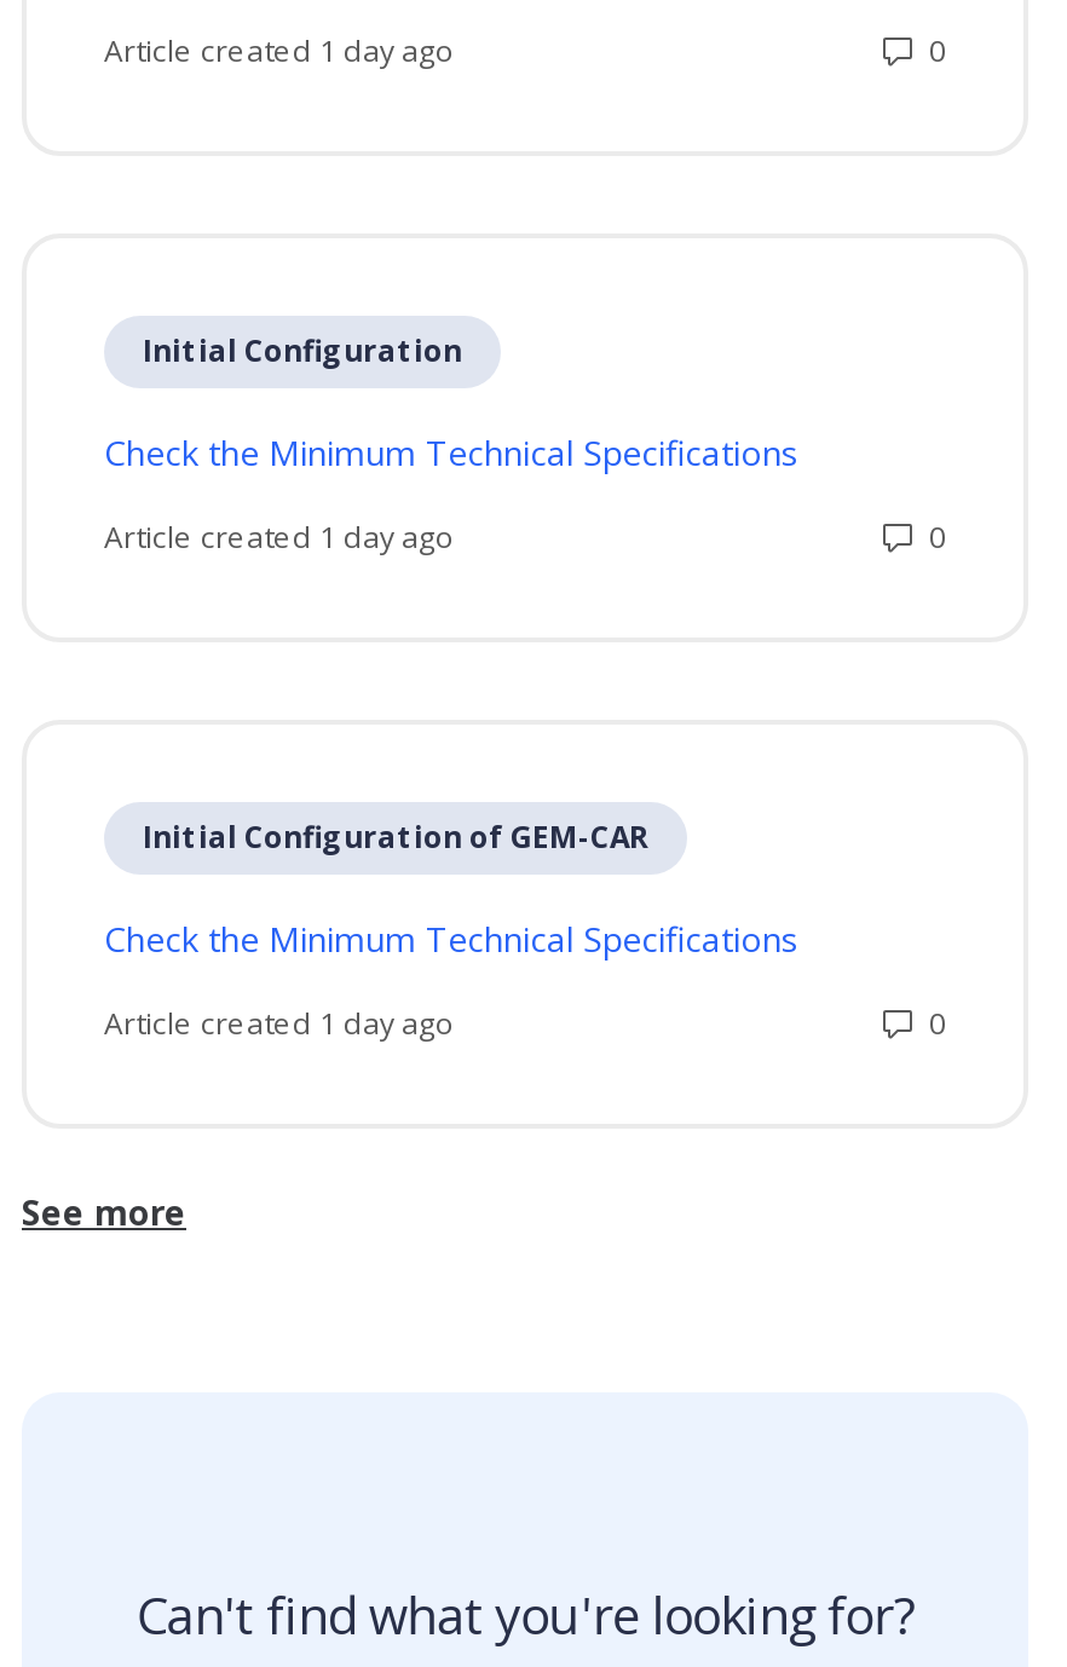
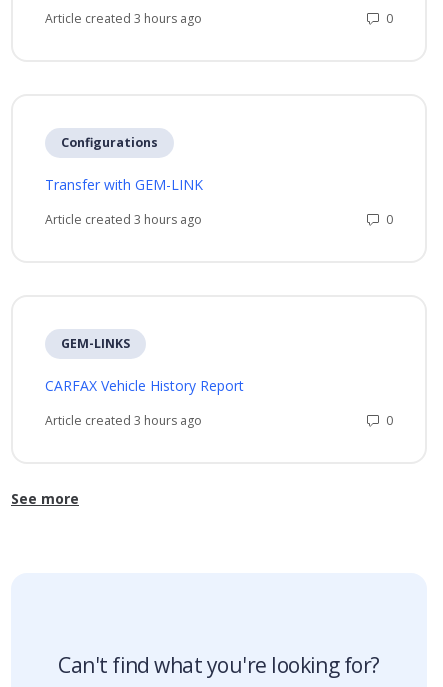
- Article created 1 day ago
+ Article created 3 hours ago

- Initial Configuration
+ Configurations

- Check the Minimum Technical Specifications
+ Transfer with GEM-LINK

- Article created 1 day ago
+ Article created 3 hours ago

- Initial Configuration of GEM-CAR
+ GEM-LINKS

- Check the Minimum Technical Specifications
+ CARFAX Vehicle History Report

- Article created 1 day ago
+ Article created 3 hours ago
